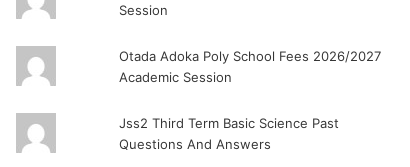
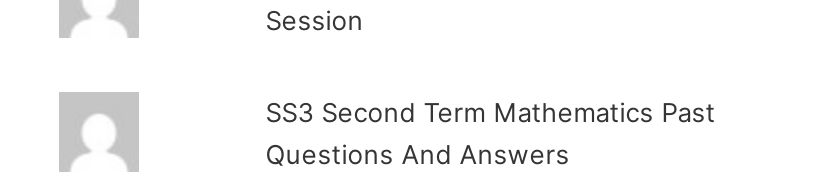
- Otada Adoka Poly School Fees 2026/2027
- Academic Session
- Jss2 Third Term Basic Science Past
+ SS3 Second Term Mathematics Past
